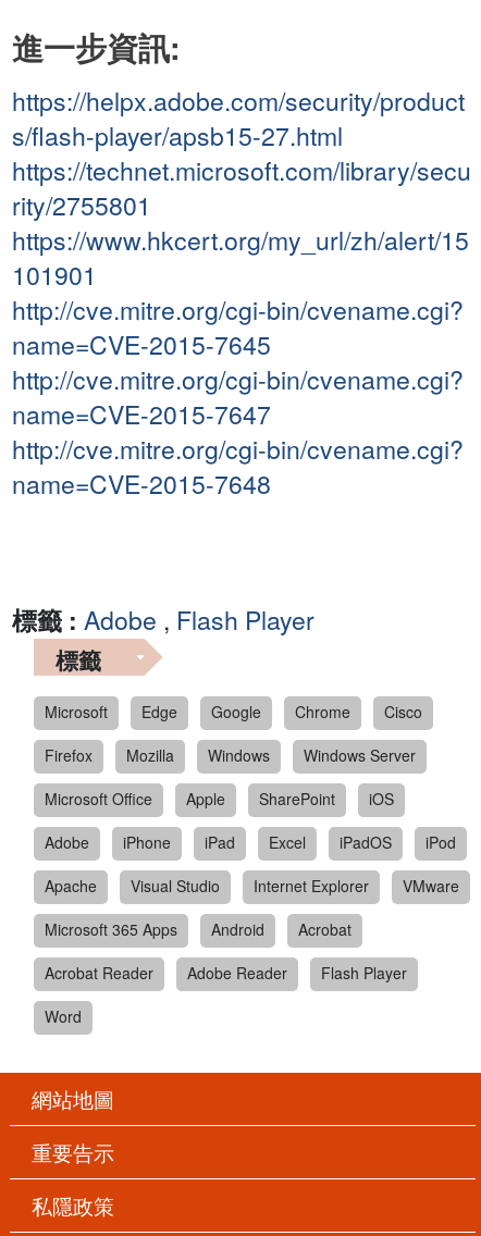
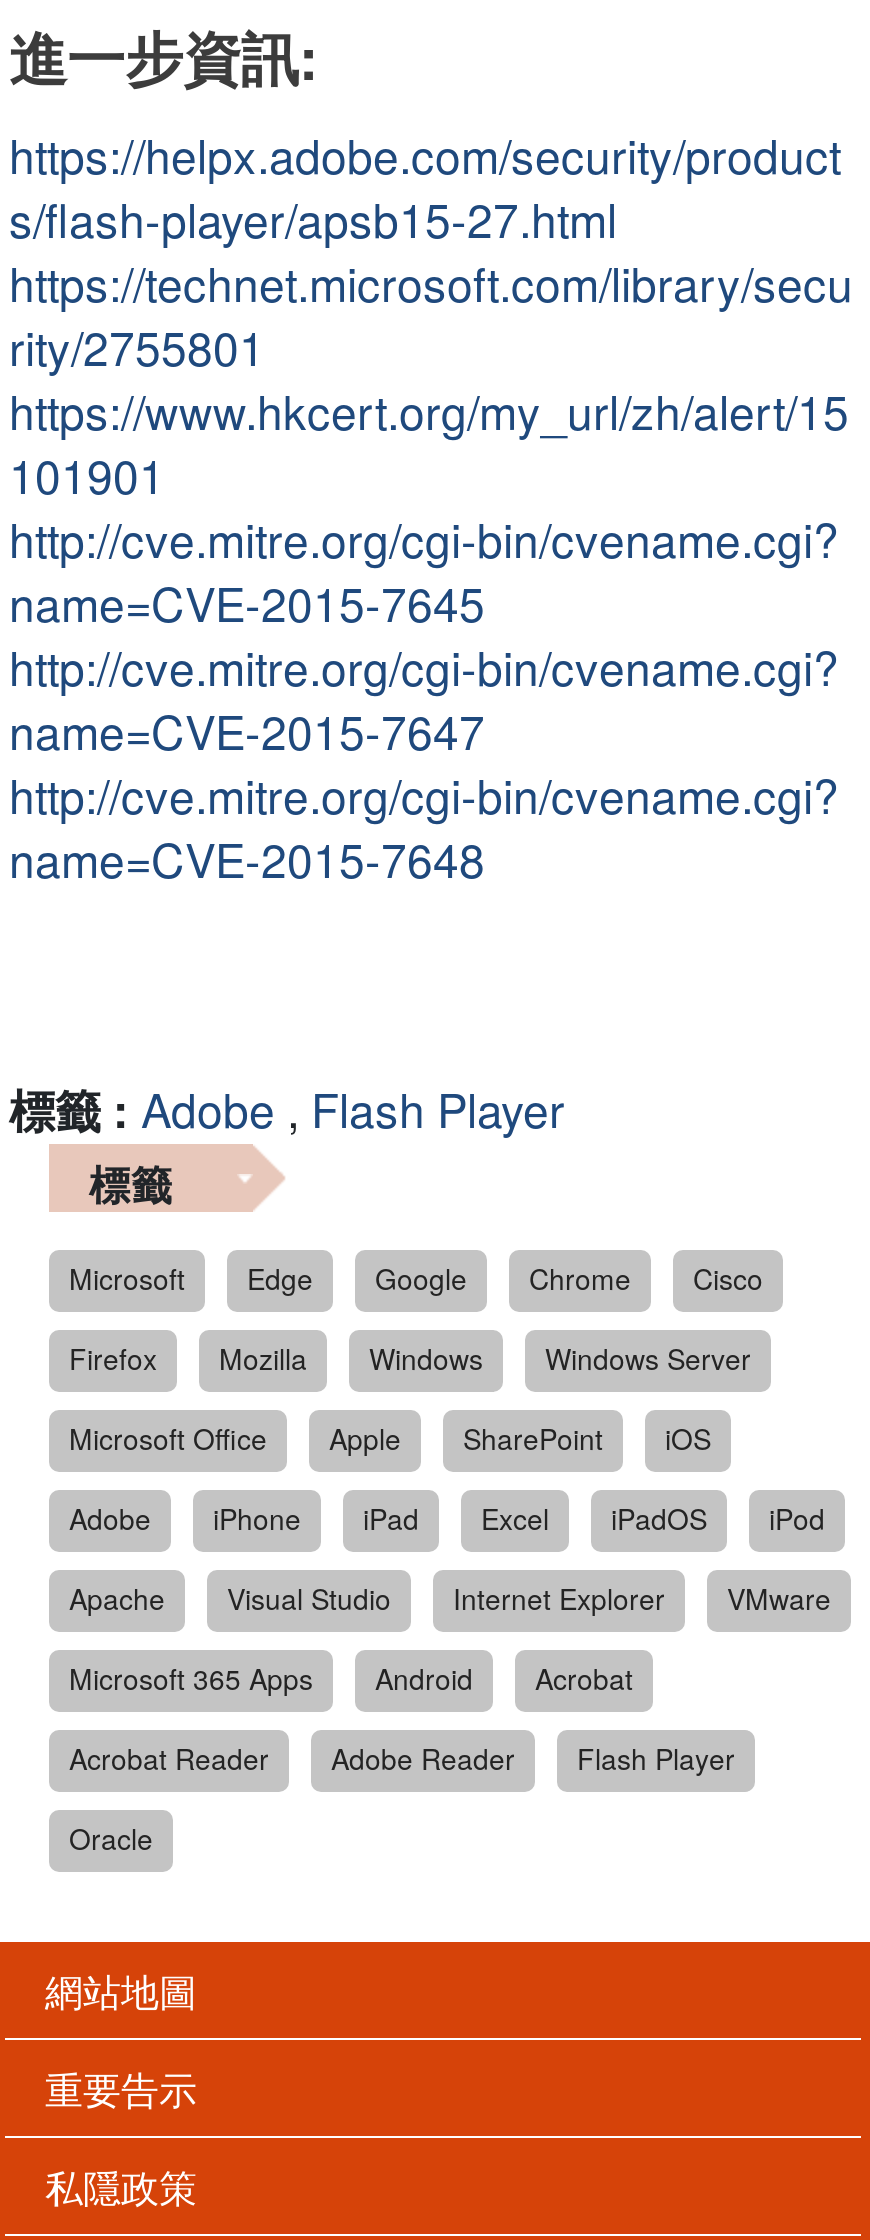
- Word
+ Oracle
